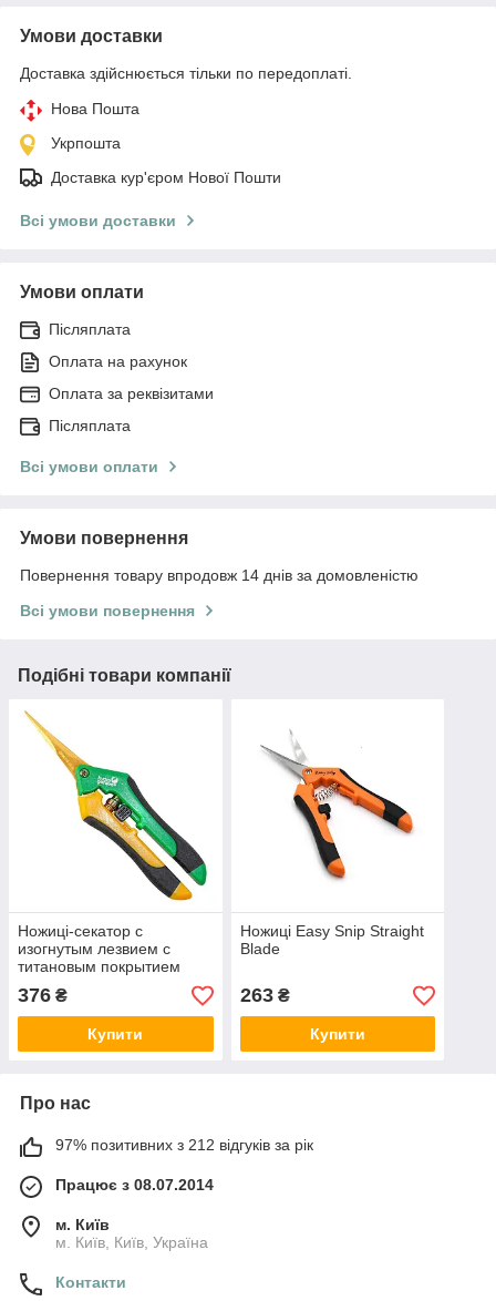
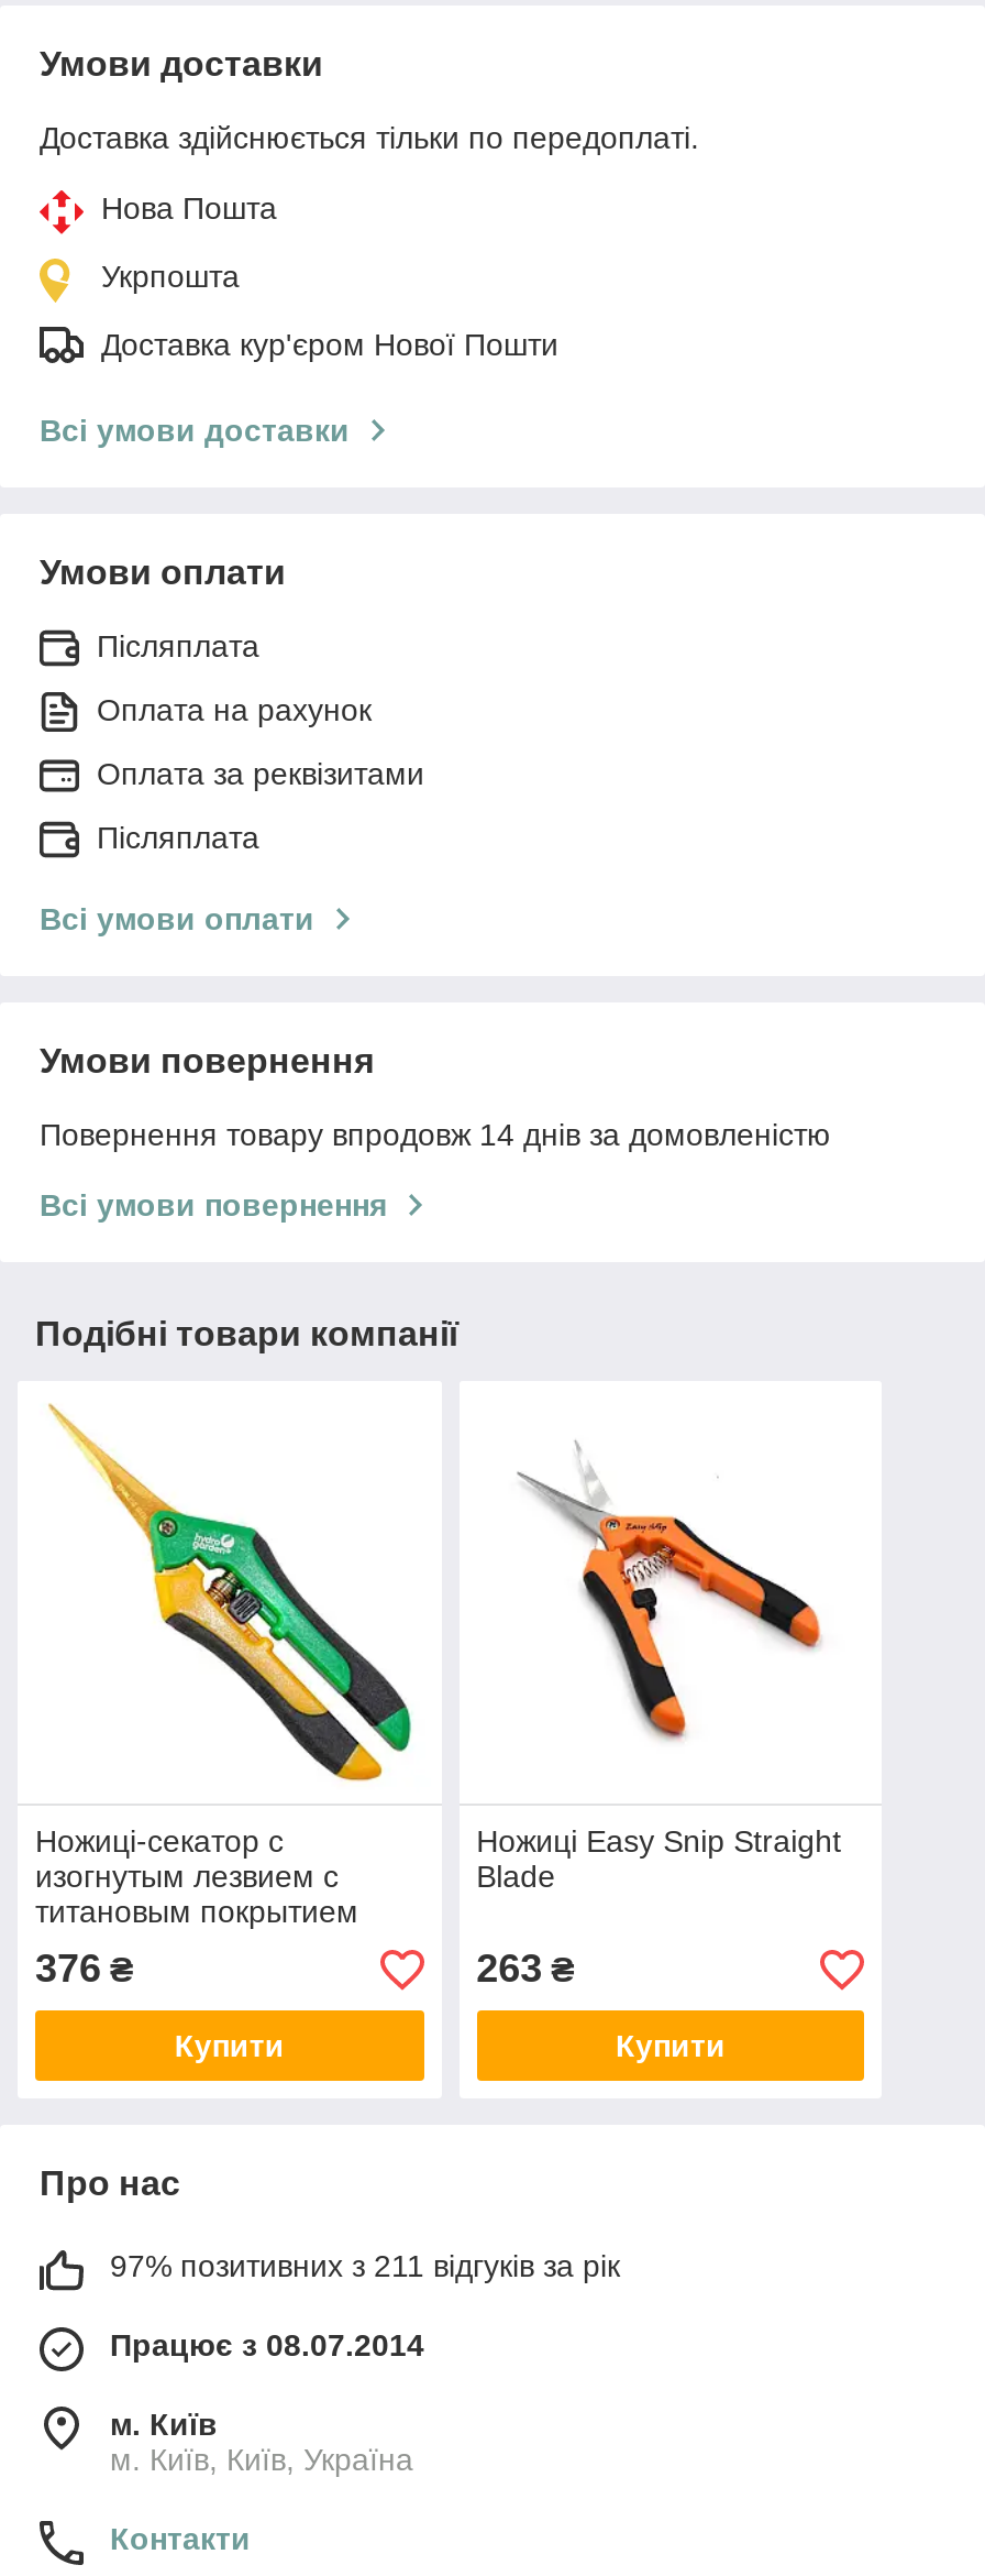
- 97% позитивних з 212 відгуків за рік
+ 97% позитивних з 211 відгуків за рік
